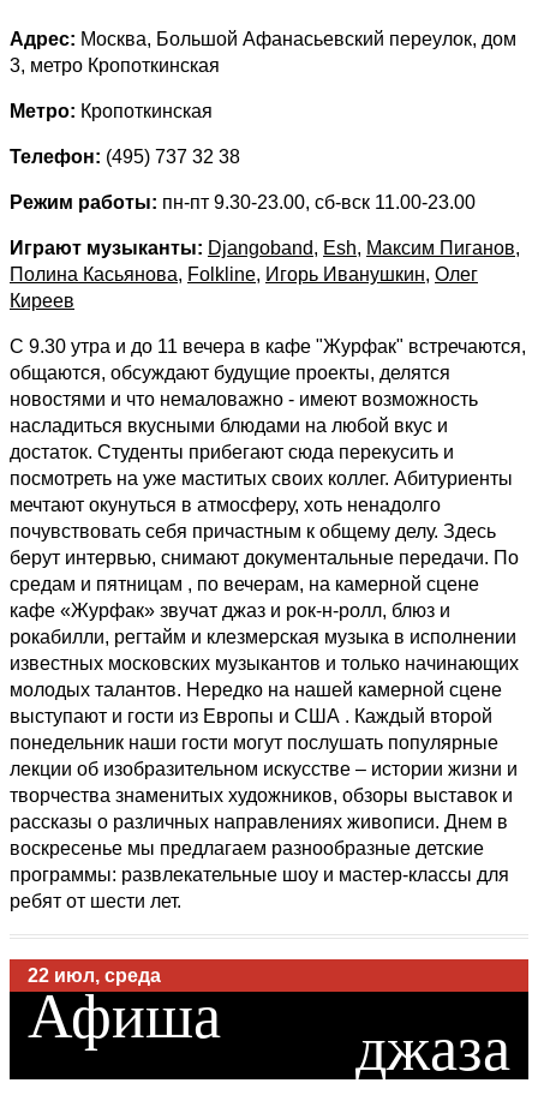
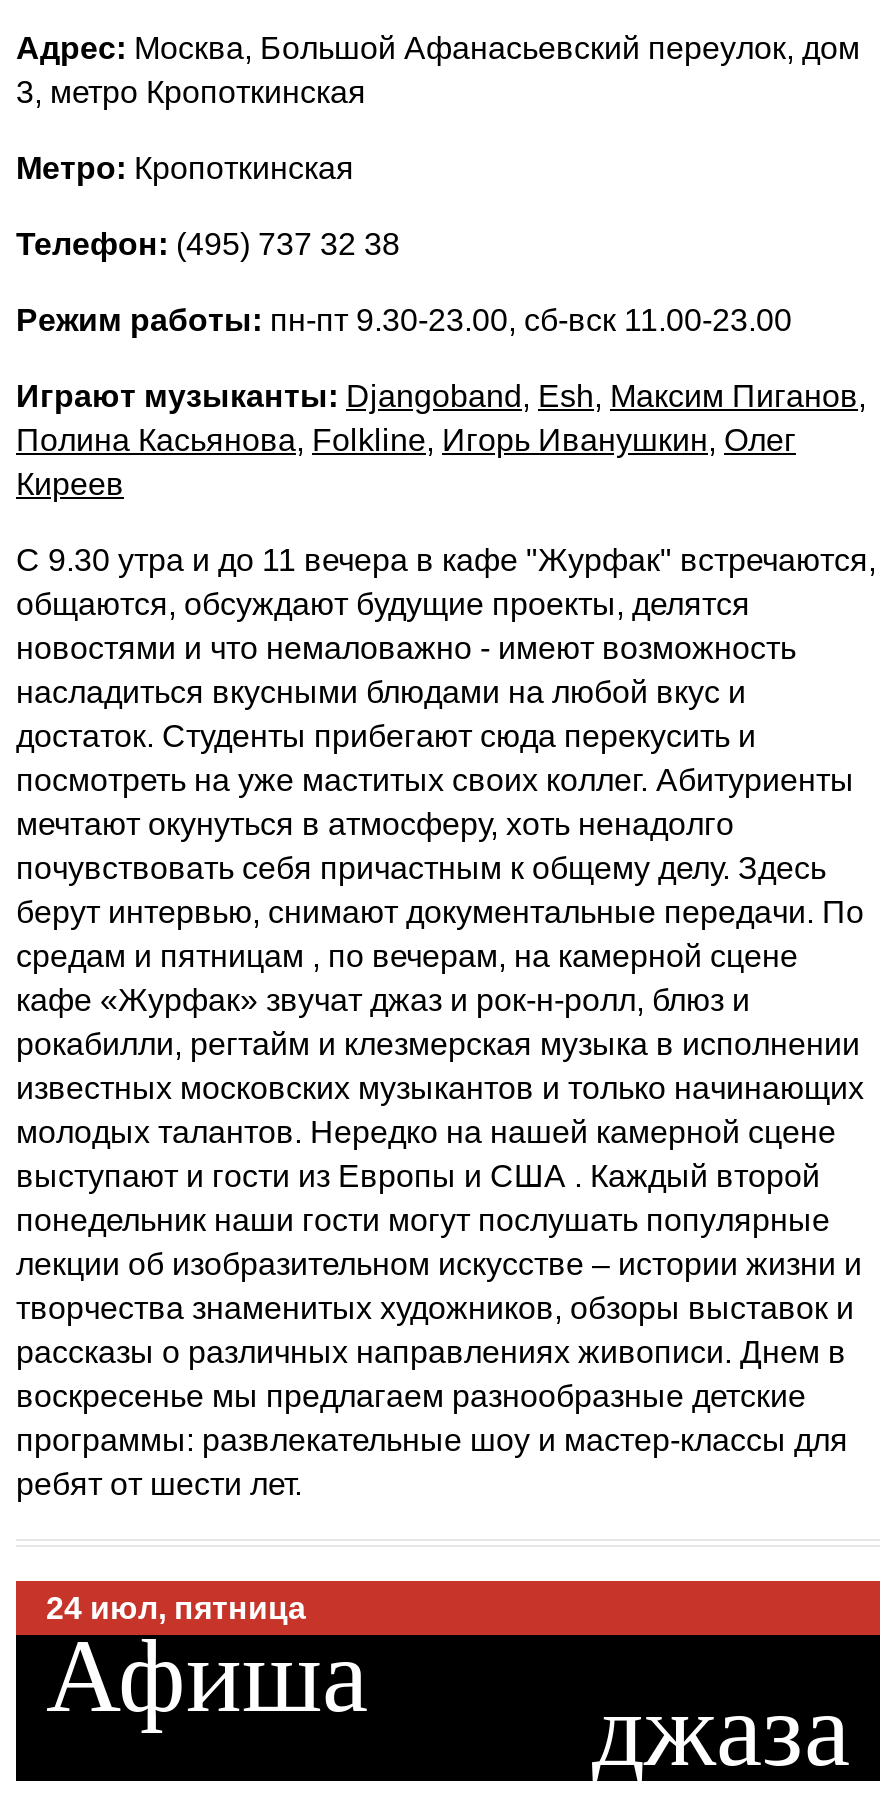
- 22 июл, среда
+ 24 июл, пятница
